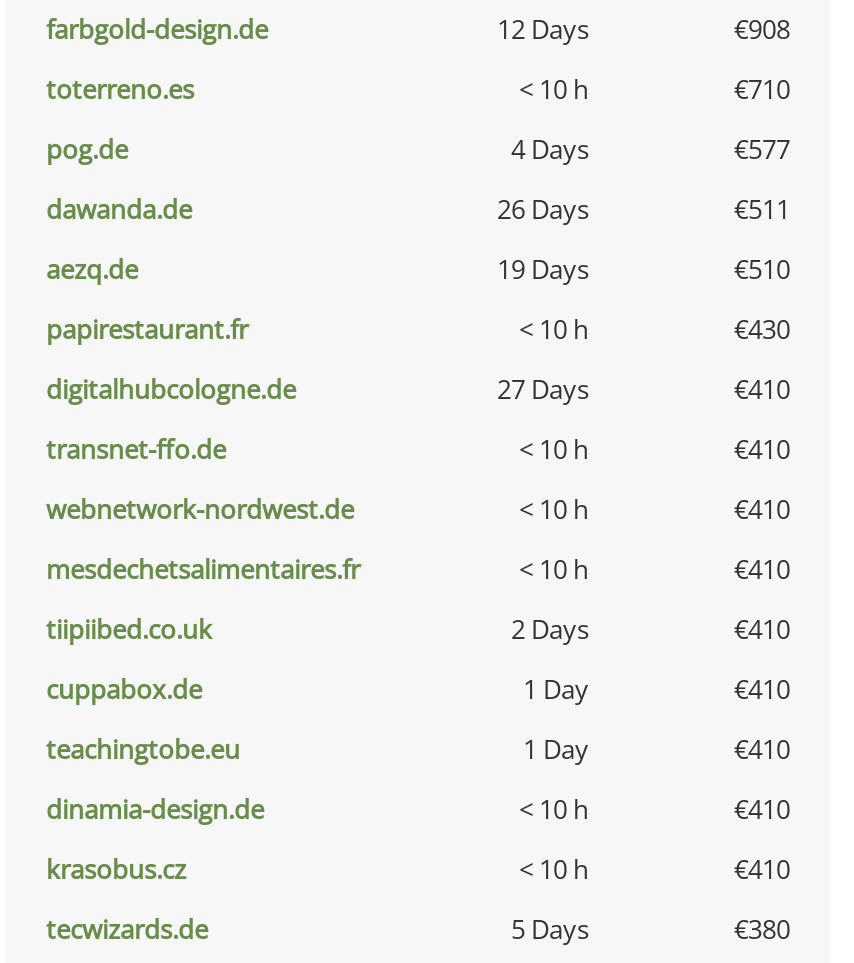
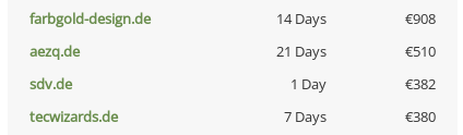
- 12 Days
+ 14 Days

- toterreno.es
- < 10 h
- €710
- pog.de
- 4 Days
- €577
- dawanda.de
- 26 Days
- €511

- 19 Days
+ 21 Days

- papirestaurant.fr
- < 10 h
- €430
- digitalhubcologne.de
- 27 Days
- €410
- transnet-ffo.de
- < 10 h
- €410
- webnetwork-nordwest.de
- < 10 h
- €410
- mesdechetsalimentaires.fr
- < 10 h
- €410
- tiipiibed.co.uk
- 2 Days
- €410
- cuppabox.de
+ sdv.de

- €410
- teachingtobe.eu
- 1 Day
- €410
- dinamia-design.de
- < 10 h
- €410
- krasobus.cz
- < 10 h
- €410
+ €382

- 5 Days
+ 7 Days
